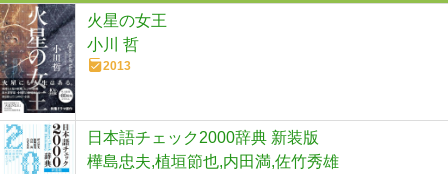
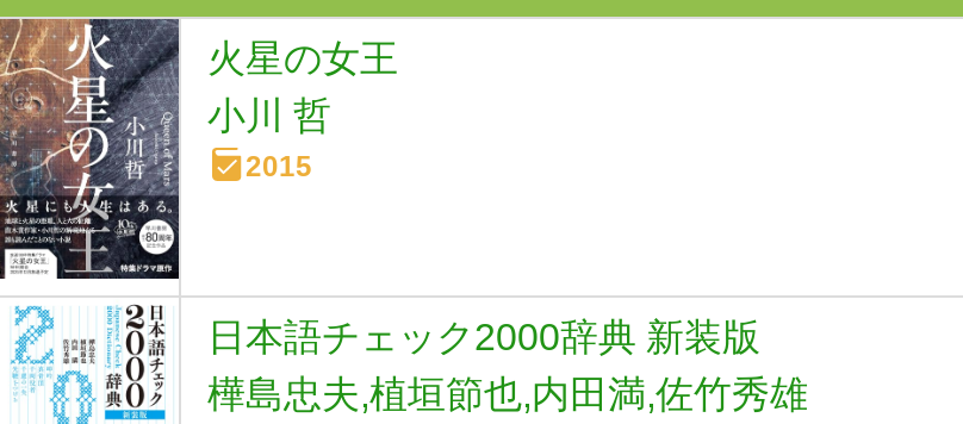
- 2013
+ 2015
